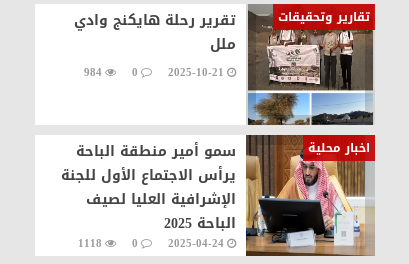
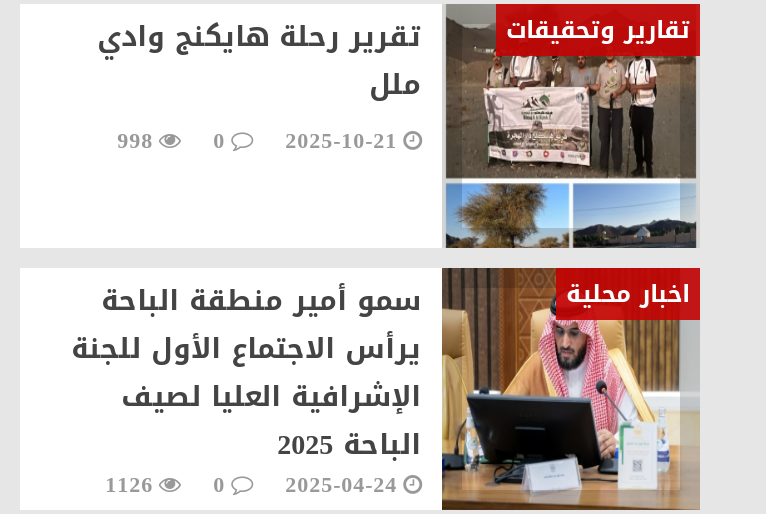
- 984 0 2025-10-21
+ 998 0 2025-10-21

- 1118 0 2025-04-24
+ 1126 0 2025-04-24
